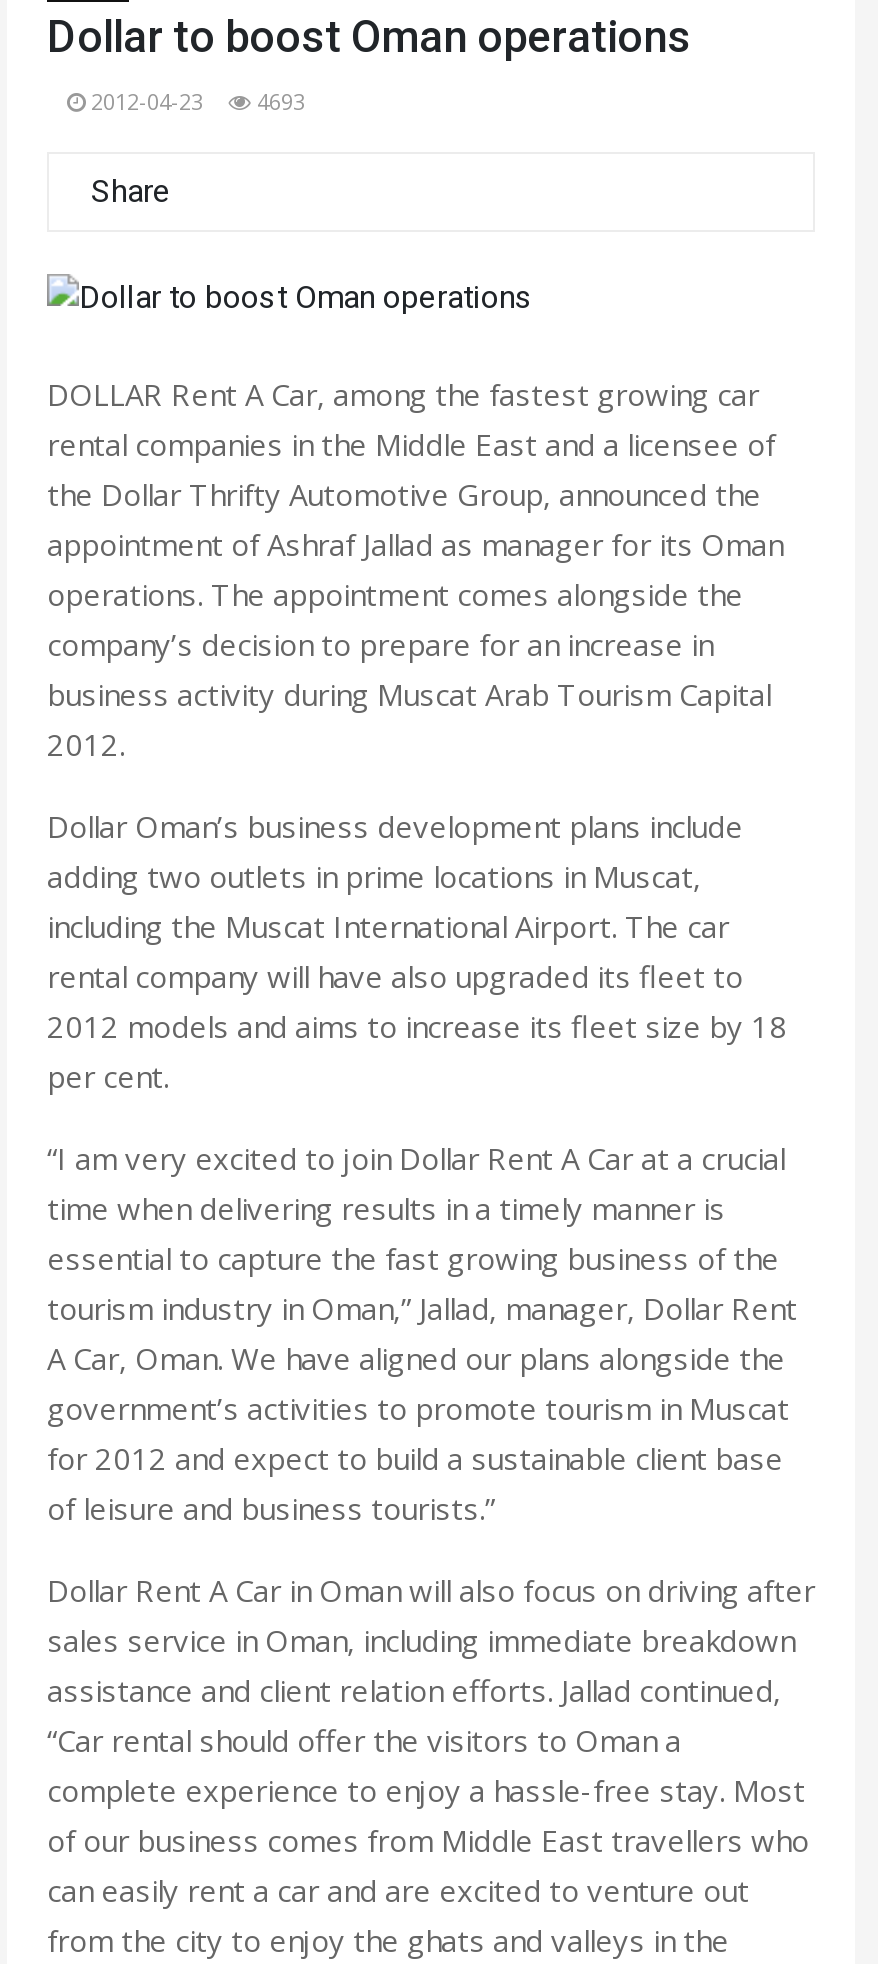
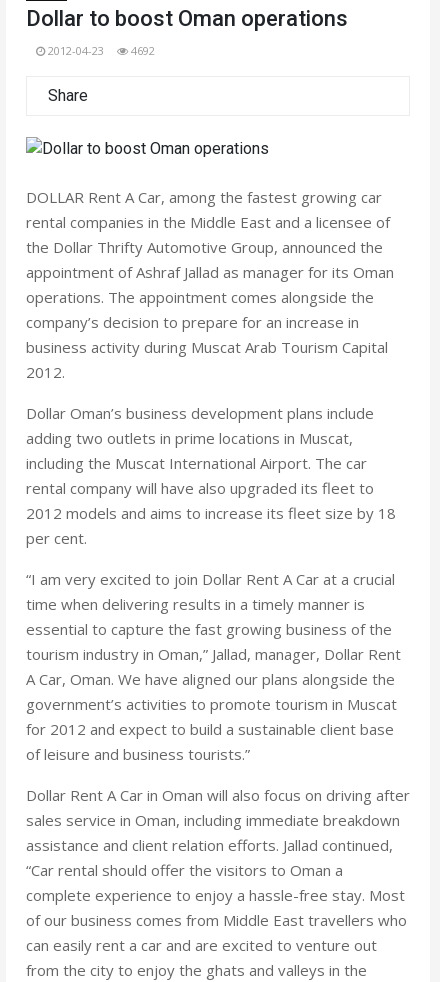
- 2012-04-23 4693
+ 2012-04-23 4692
